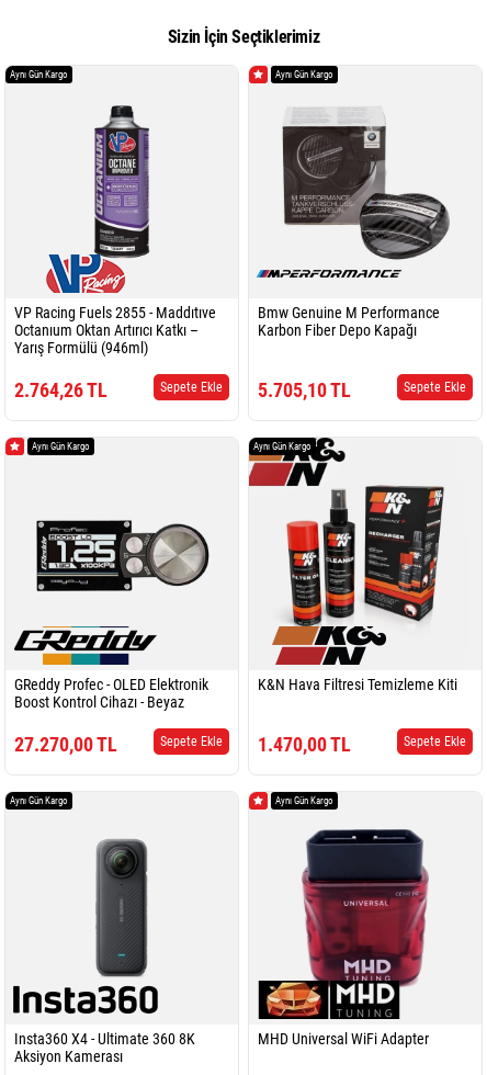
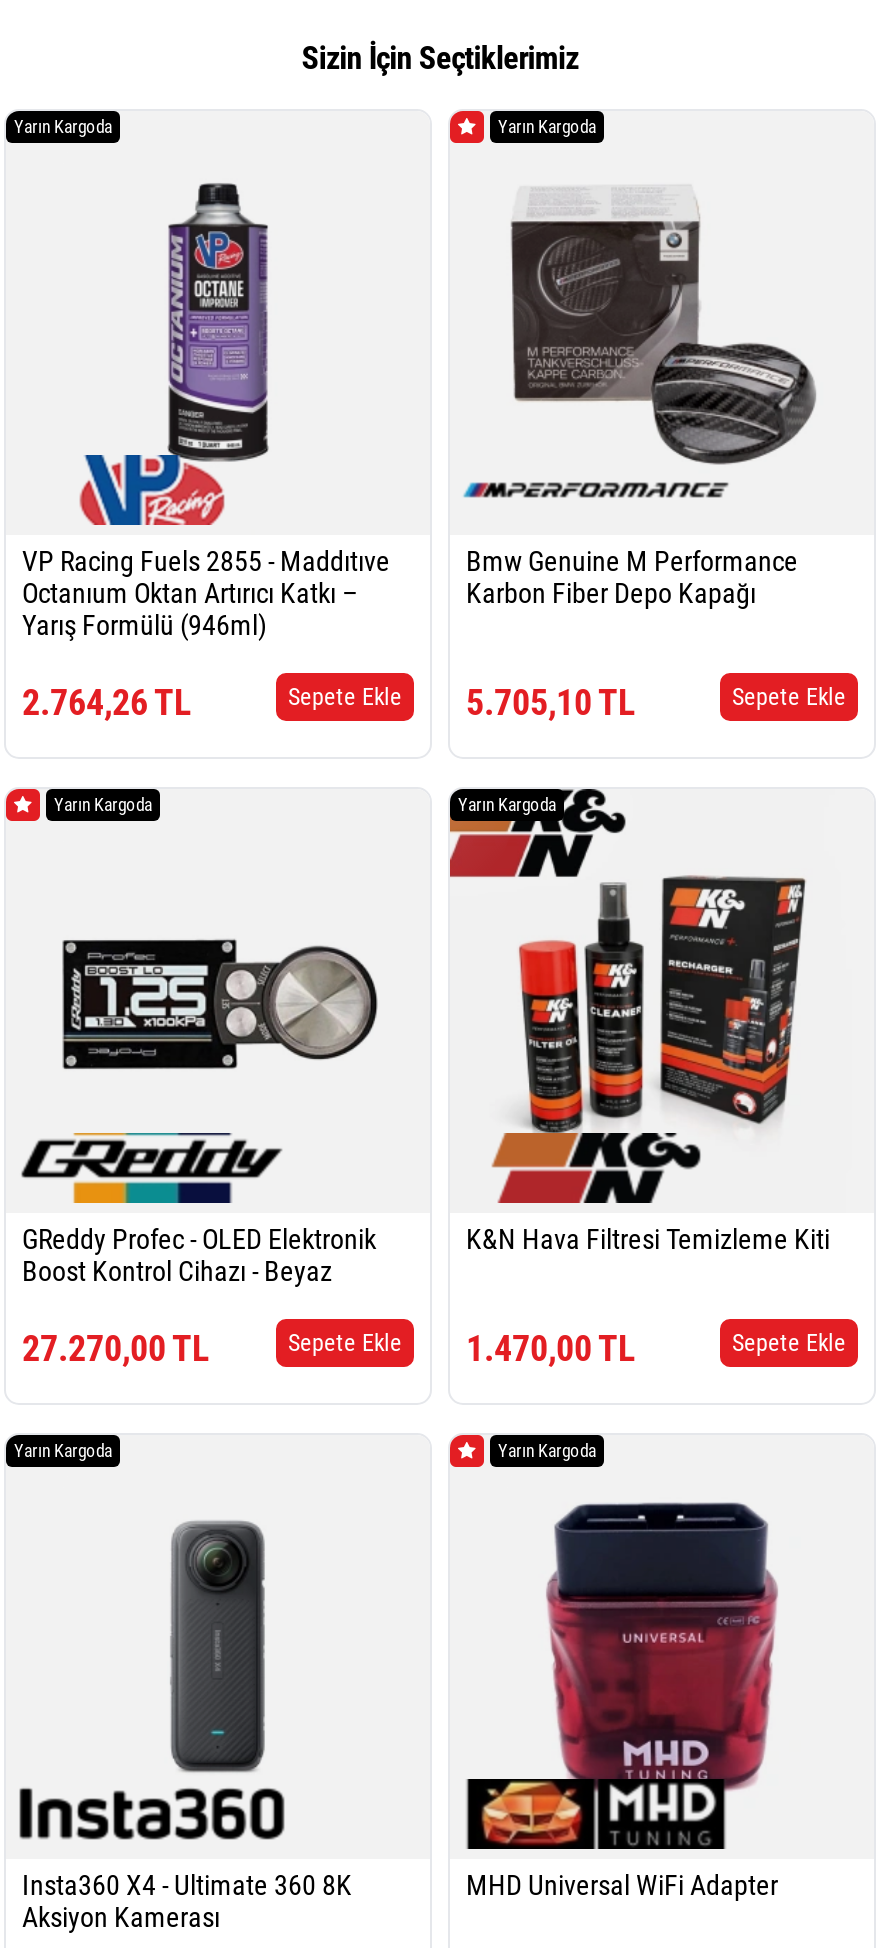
- Aynı Gün Kargo
+ Yarın Kargoda

- Aynı Gün Kargo
+ Yarın Kargoda

- Aynı Gün Kargo
+ Yarın Kargoda

- Aynı Gün Kargo
+ Yarın Kargoda

- Aynı Gün Kargo
+ Yarın Kargoda

- Aynı Gün Kargo
+ Yarın Kargoda
